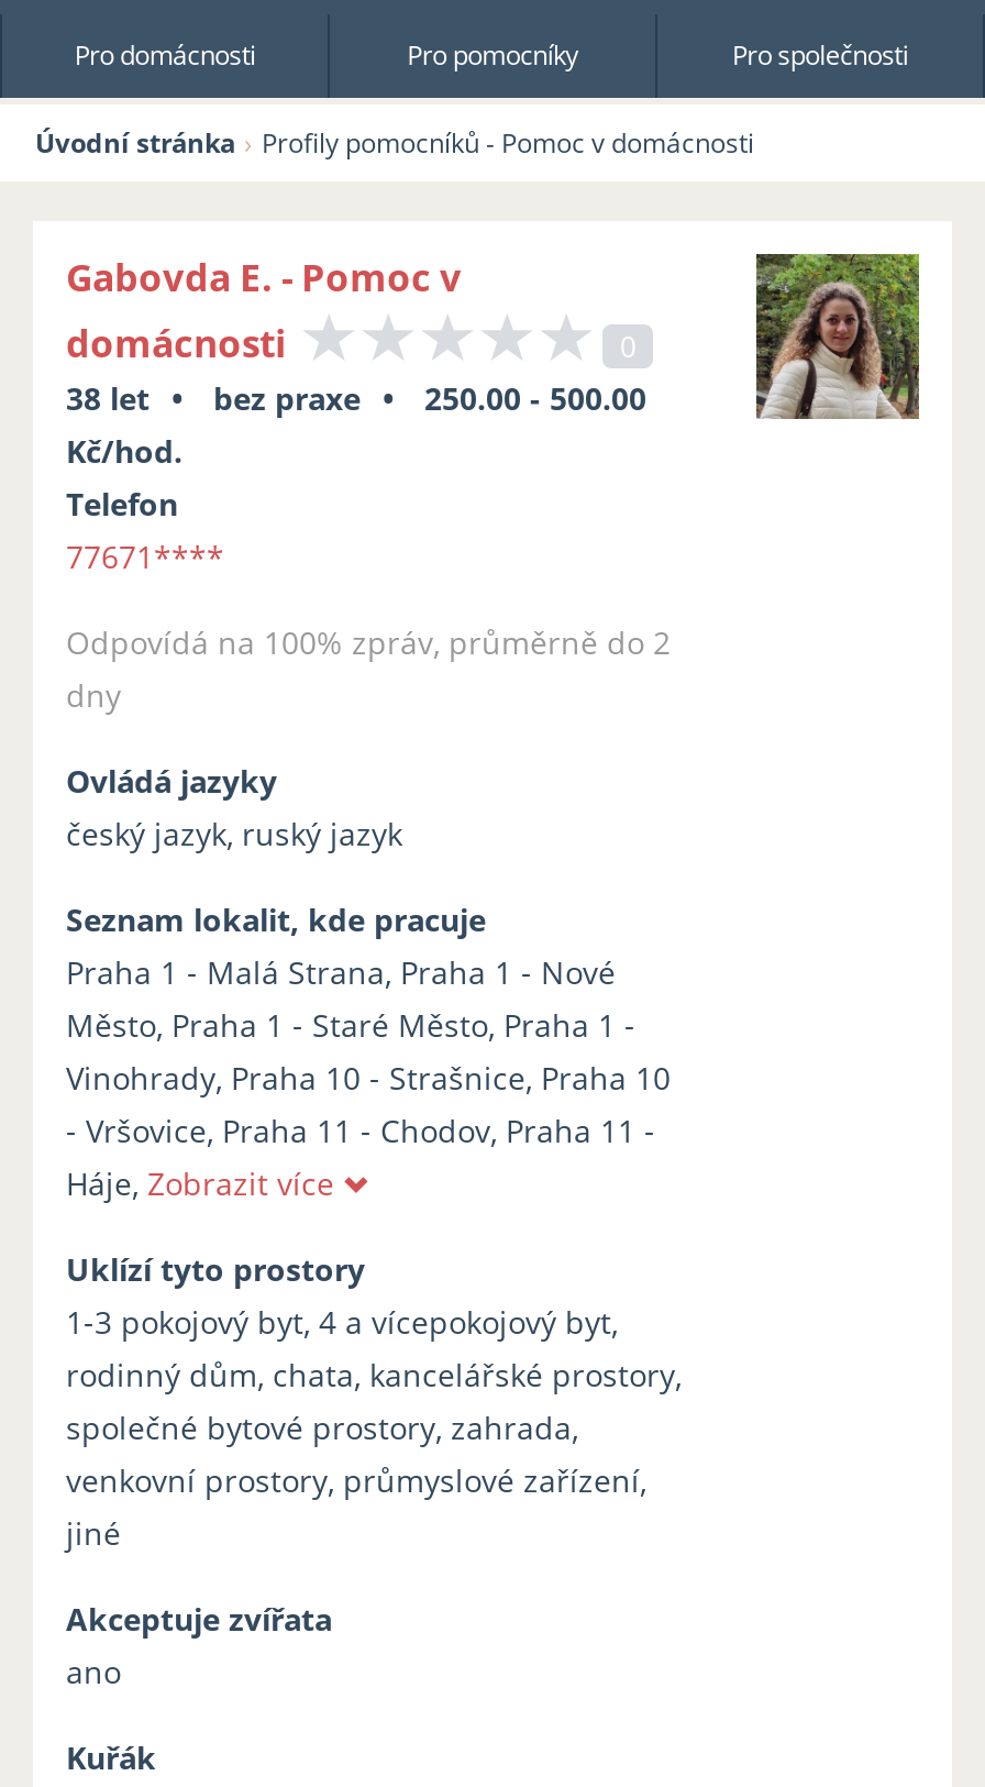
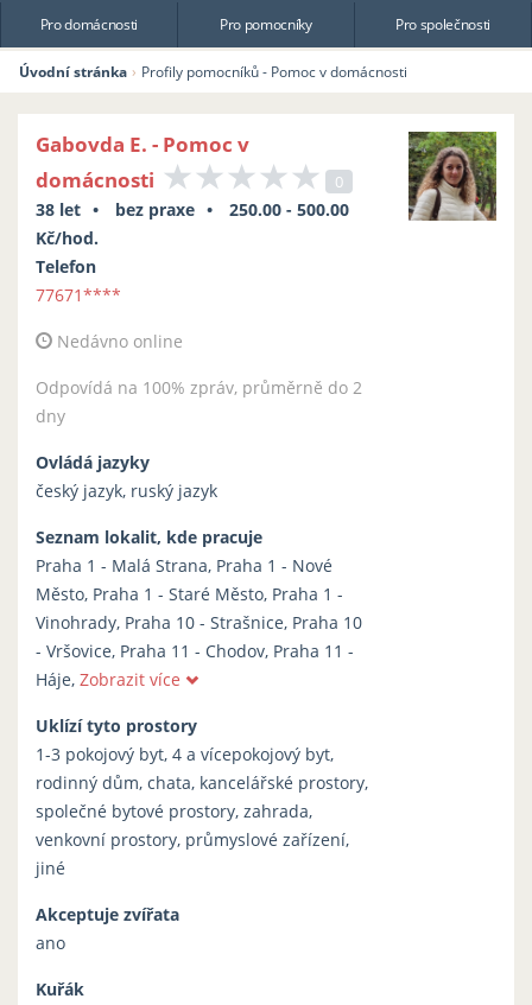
+ Nedávno online
